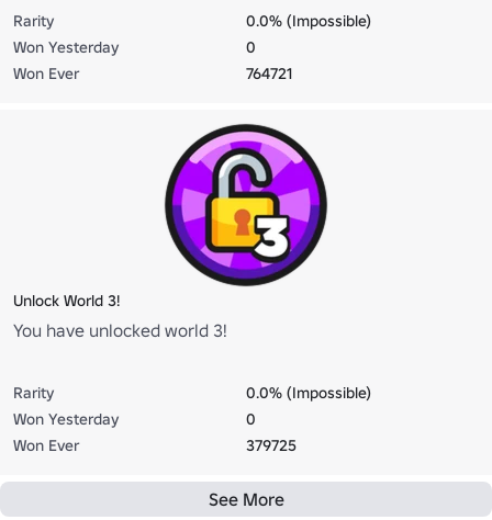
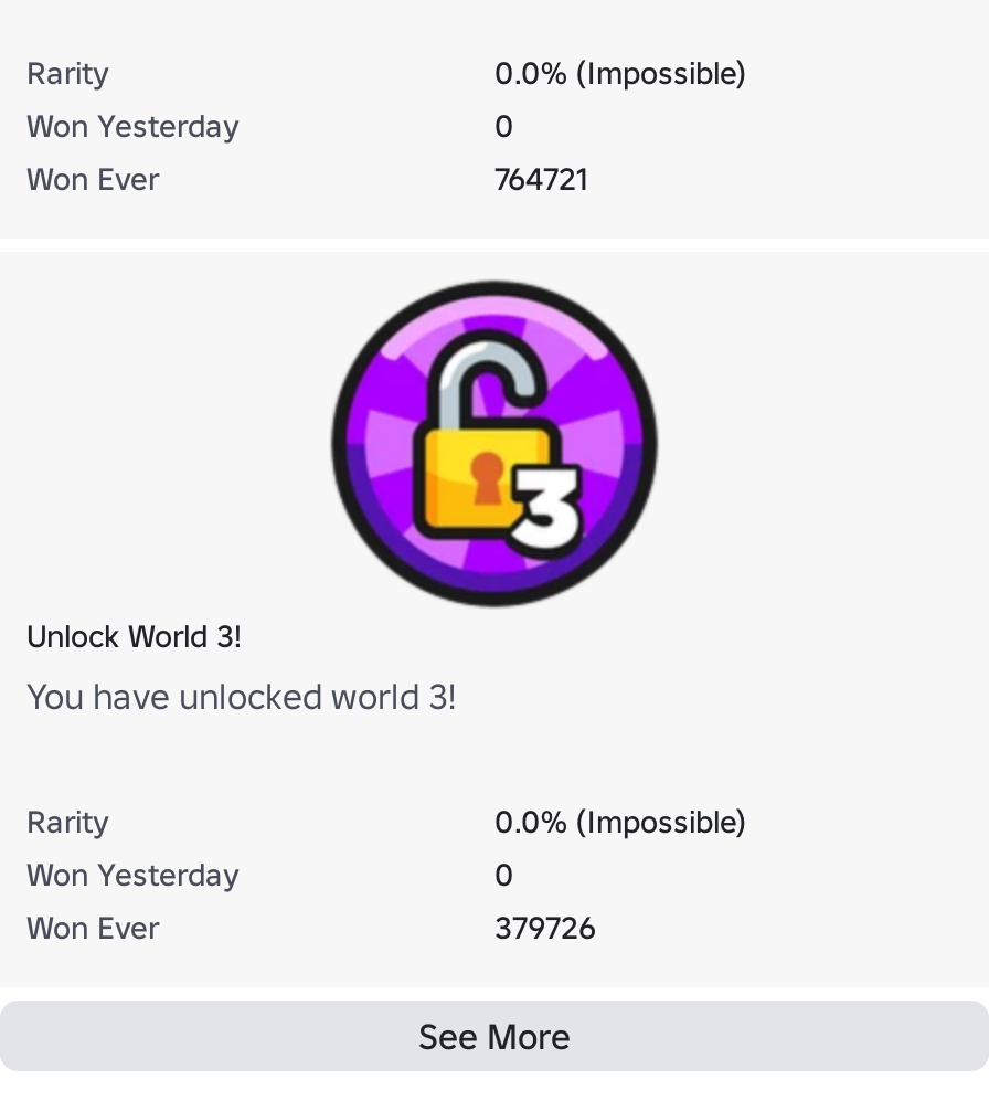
- 379725
+ 379726
